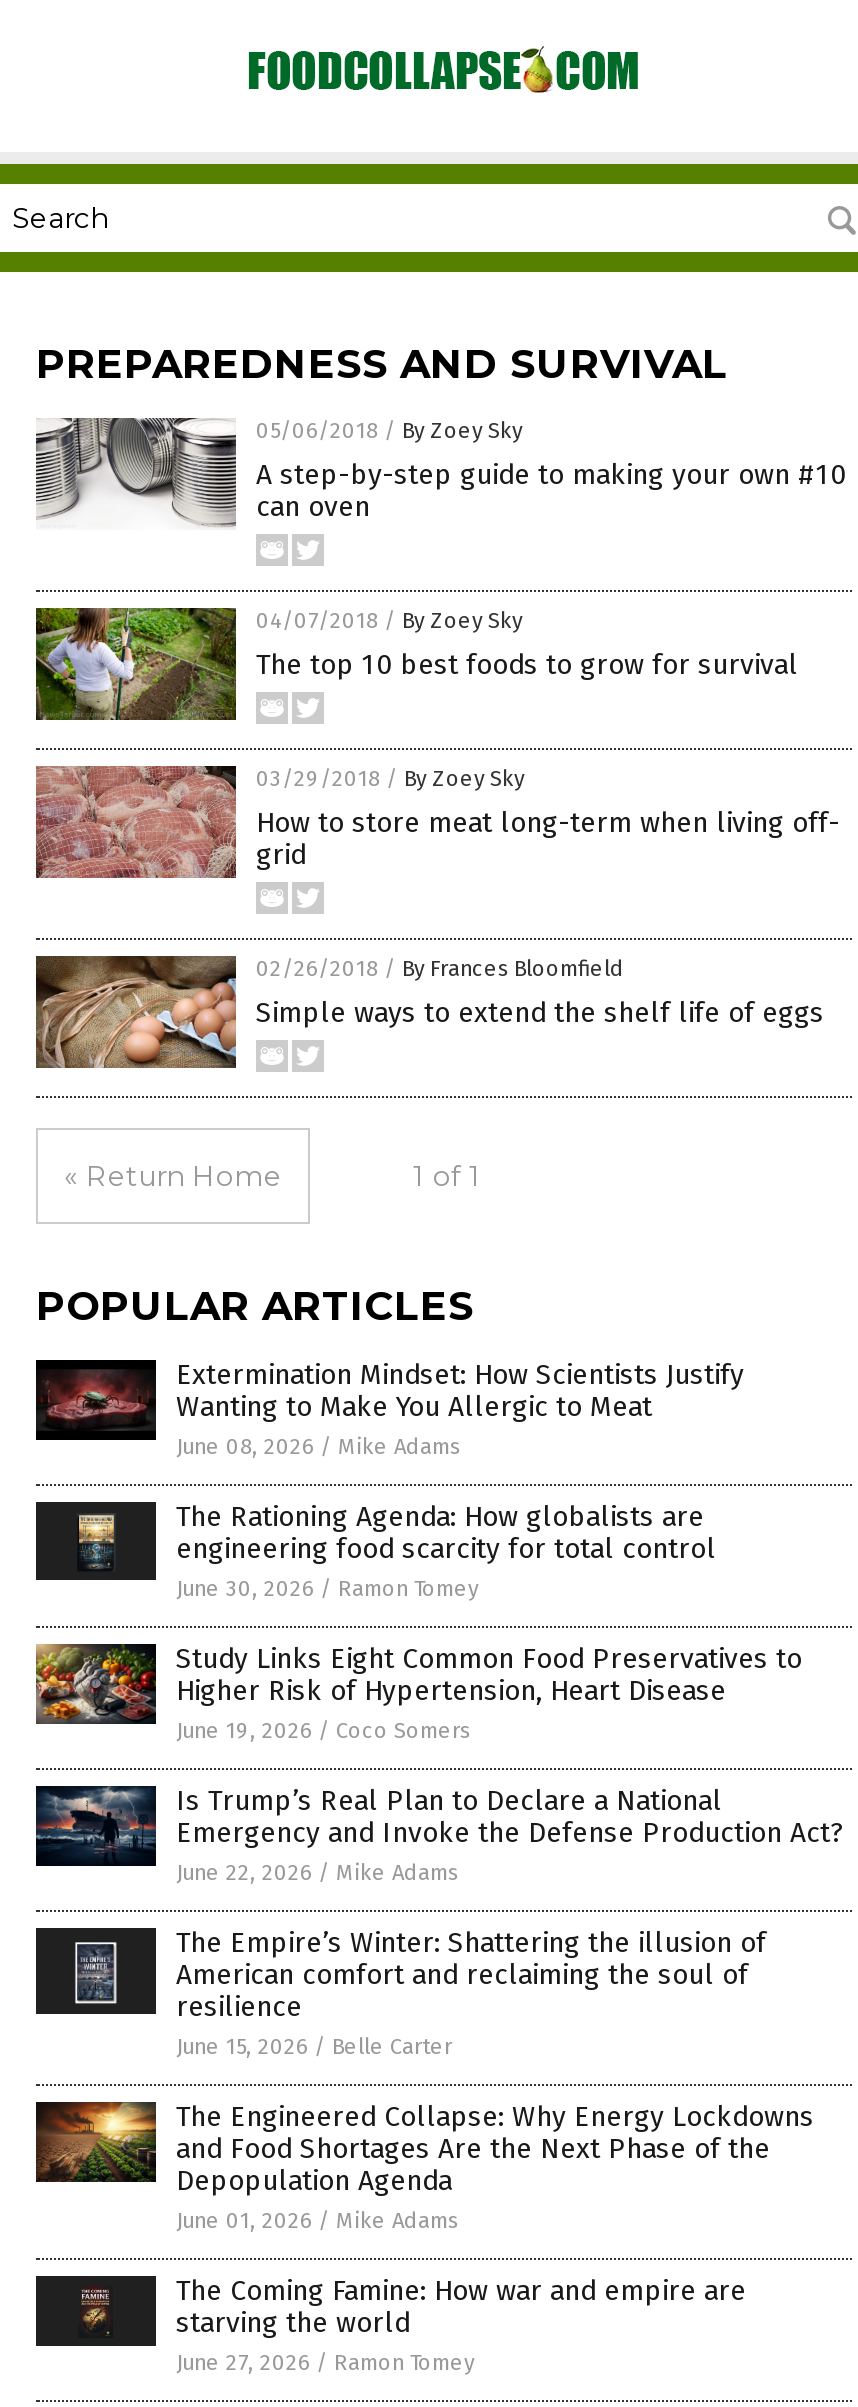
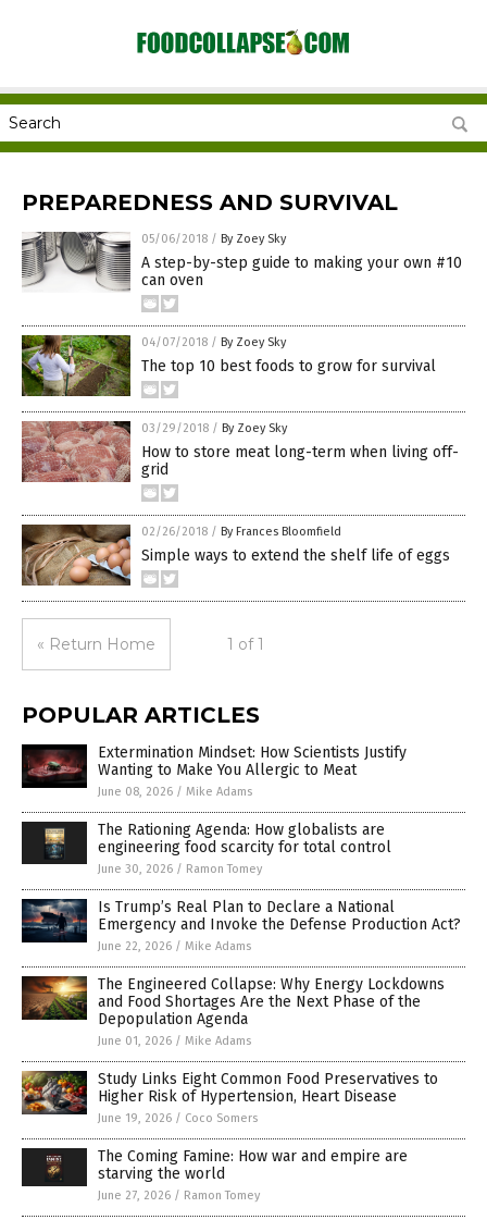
moved down: [image] | Study Links Eight Common Food Preservatives to | Higher Risk of Hypertension, Heart Disease | June 19, 2026 / Coco Somers

- [image]
- The Empire’s Winter: Shattering the illusion of
- American comfort and reclaiming the soul of
- resilience
- June 15, 2026 / Belle Carter

moved up: [image] | The Engineered Collapse: Why Energy Lockdowns | and Food Shortages Are the Next Phase of the | Depopulation Agenda | June 01, 2026 / Mike Adams
